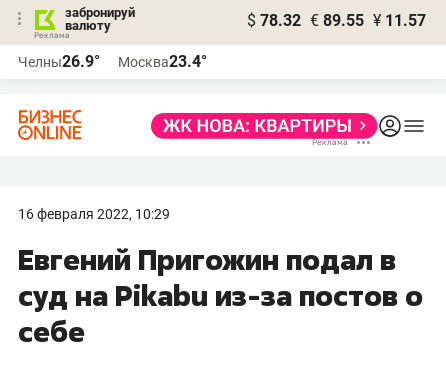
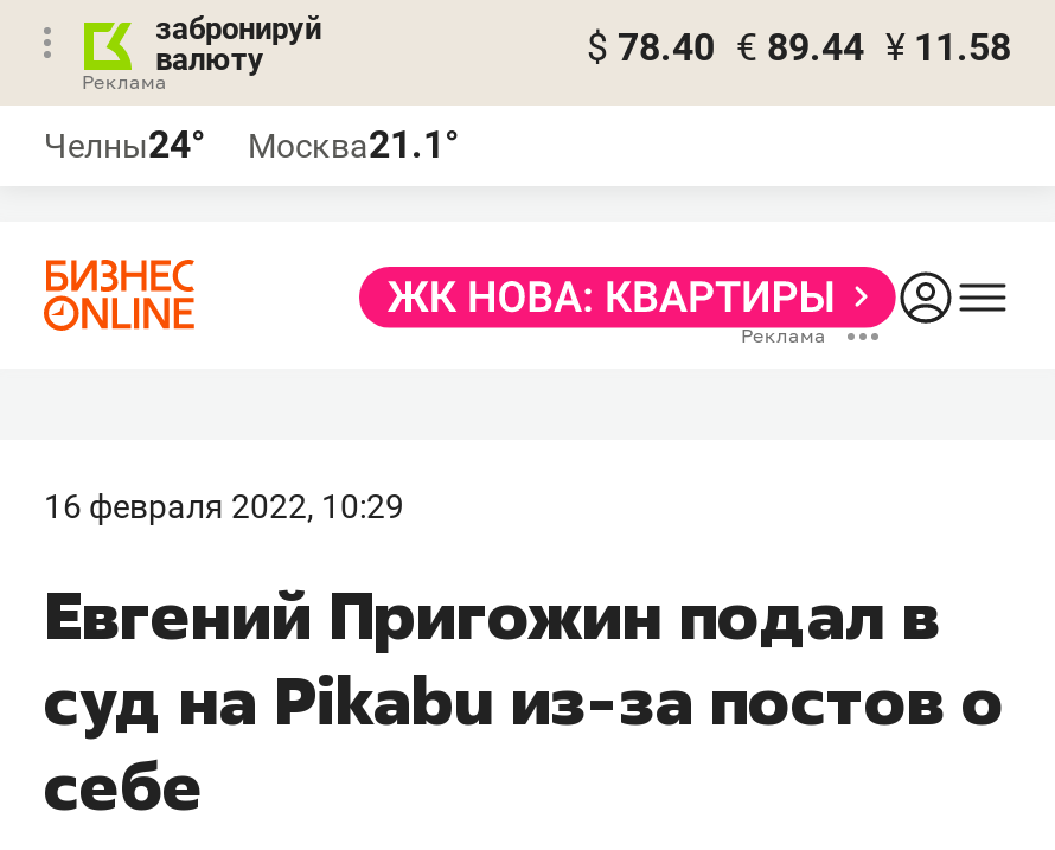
- $ 78.32 € 89.55 ¥ 11.57
+ $ 78.40 € 89.44 ¥ 11.58

- Челны26.9°
+ Челны24°

- Москва23.4°
+ Москва21.1°
